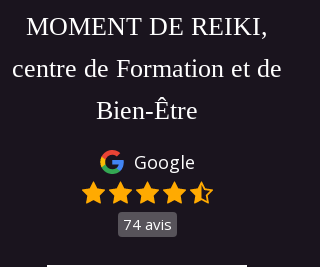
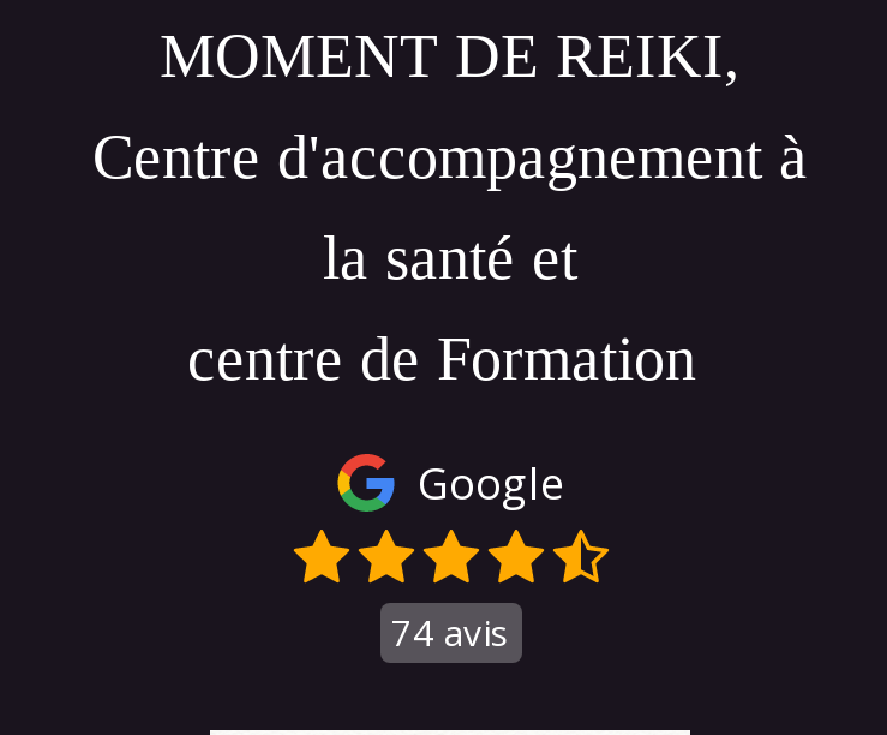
- centre de Formation et de
- Bien-Être
+ Centre d'accompagnement à
+ la santé et
+ centre de Formation
